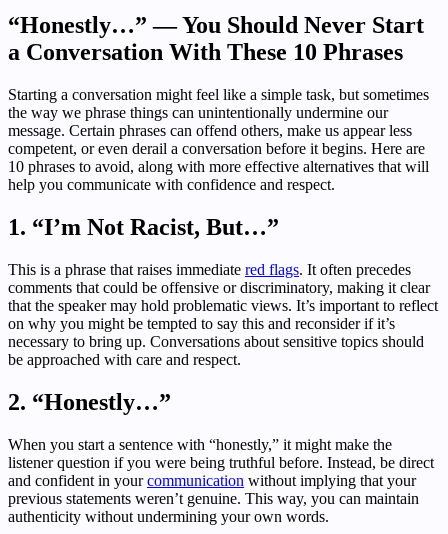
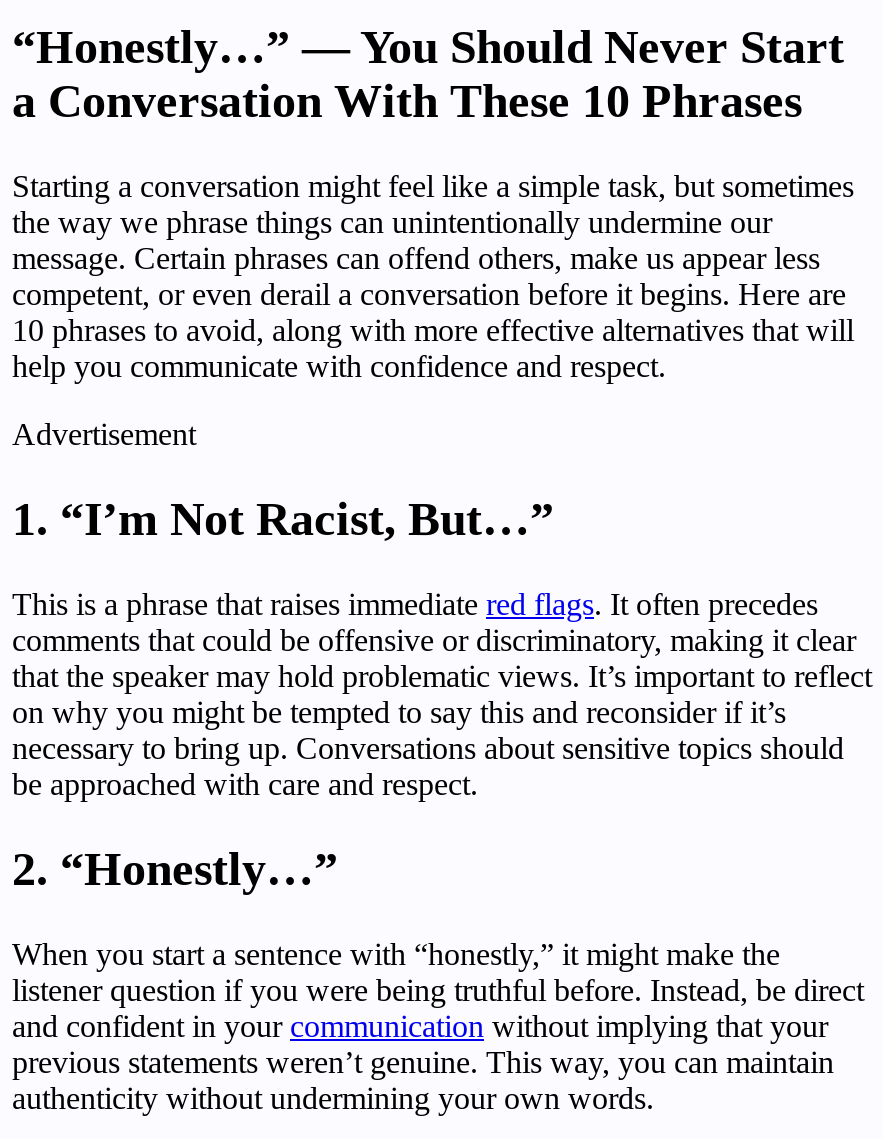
+ Advertisement
